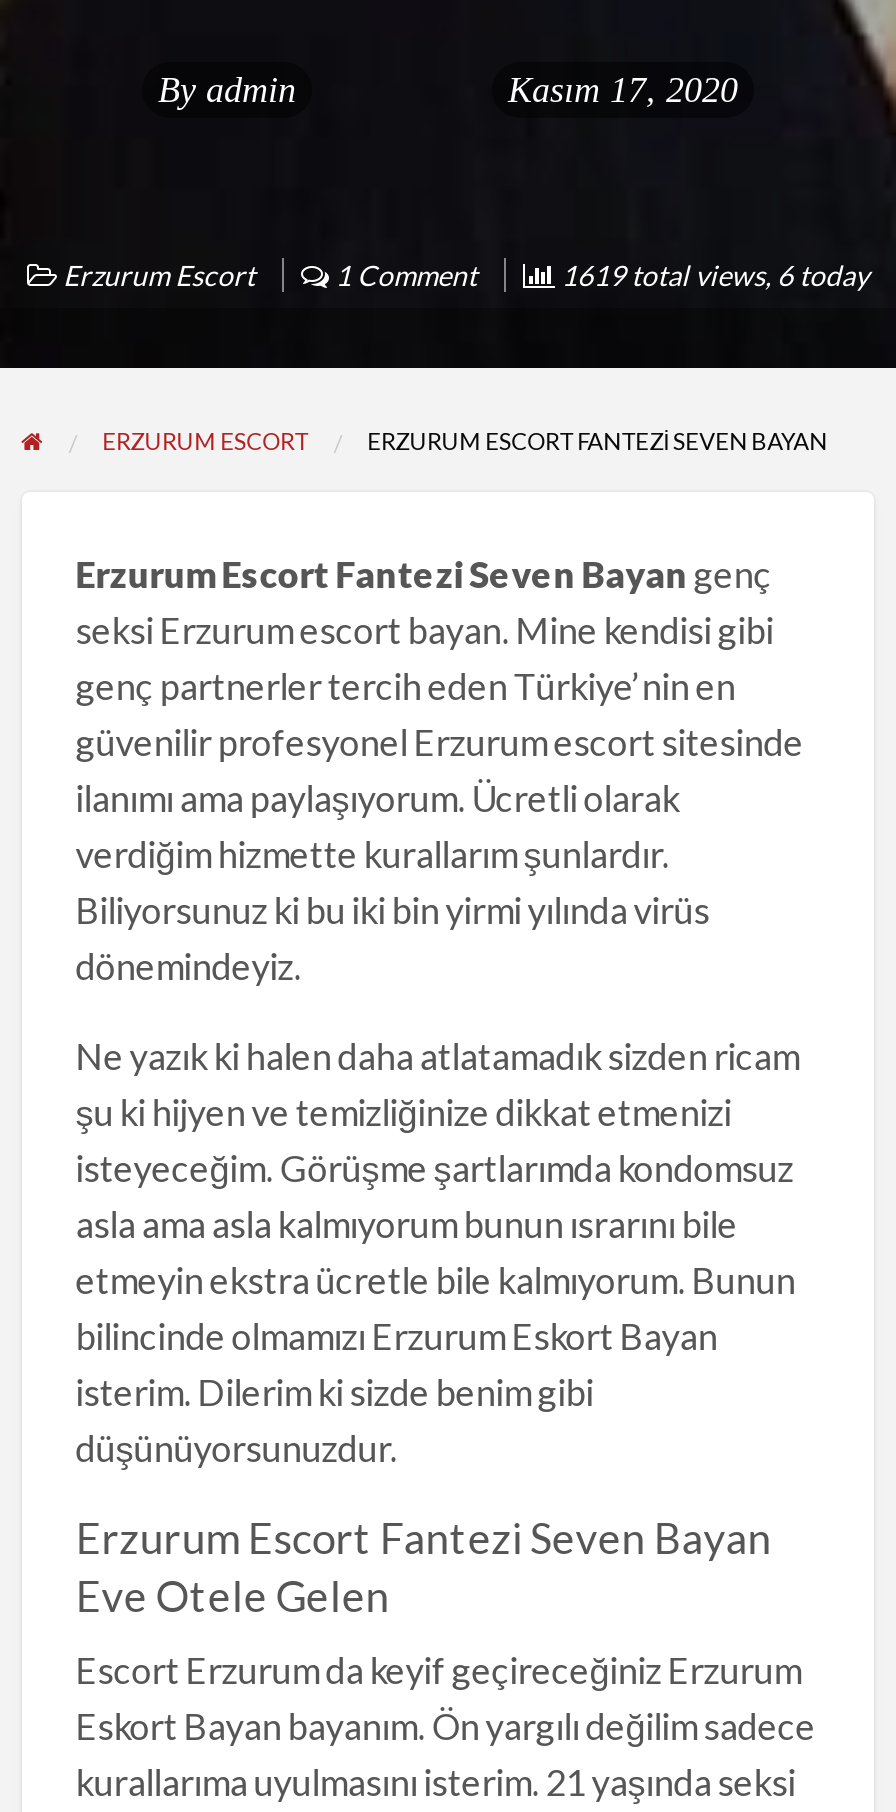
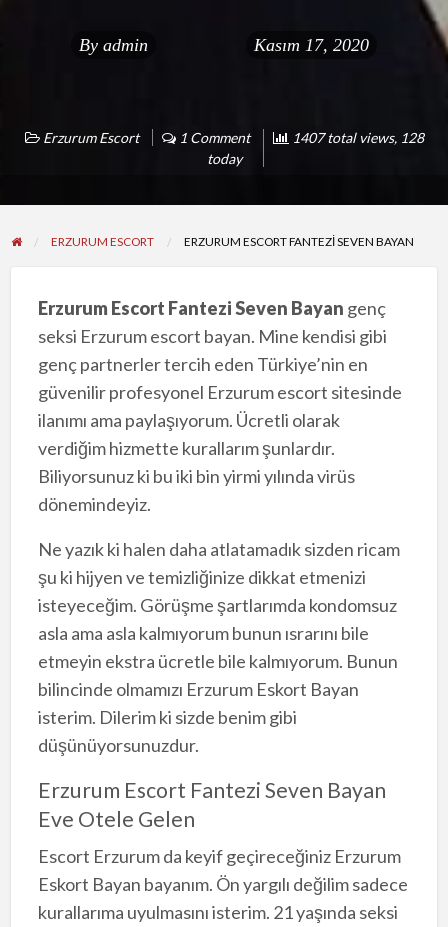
- 1619 total views, 6 today
+ 1407 total views, 128
+ today
